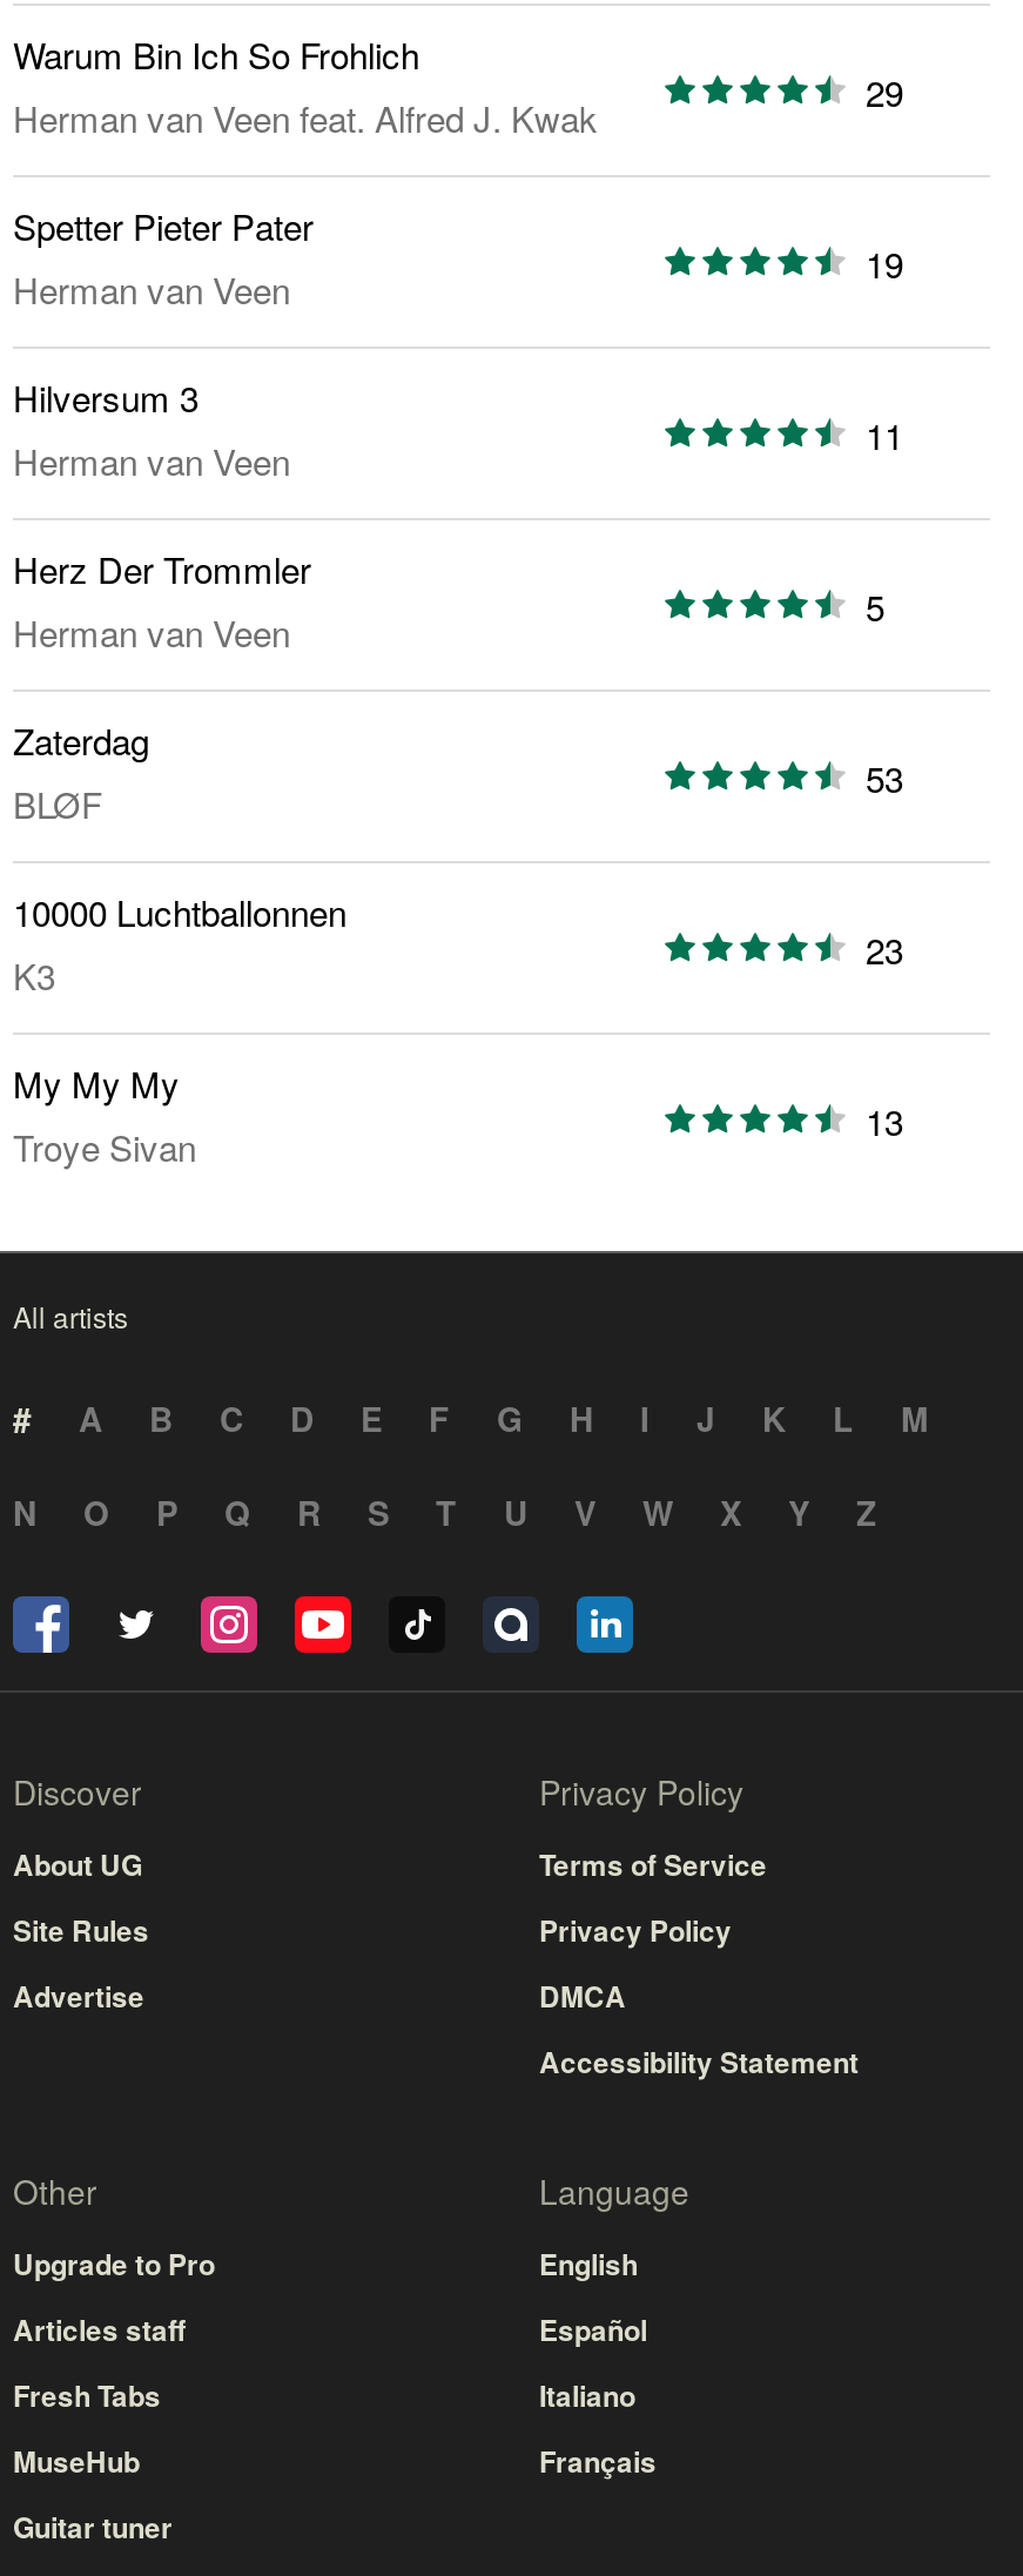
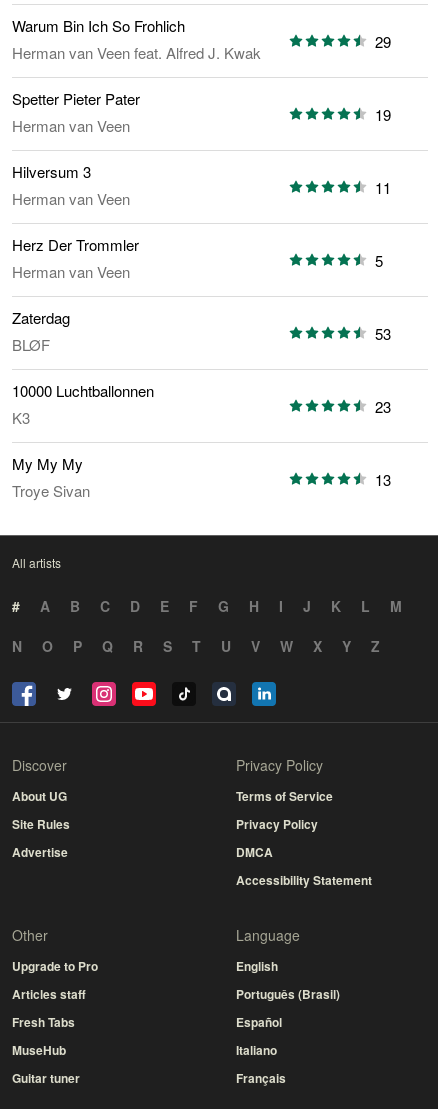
moved down: Español | Italiano | Français

+ Português (Brasil)
